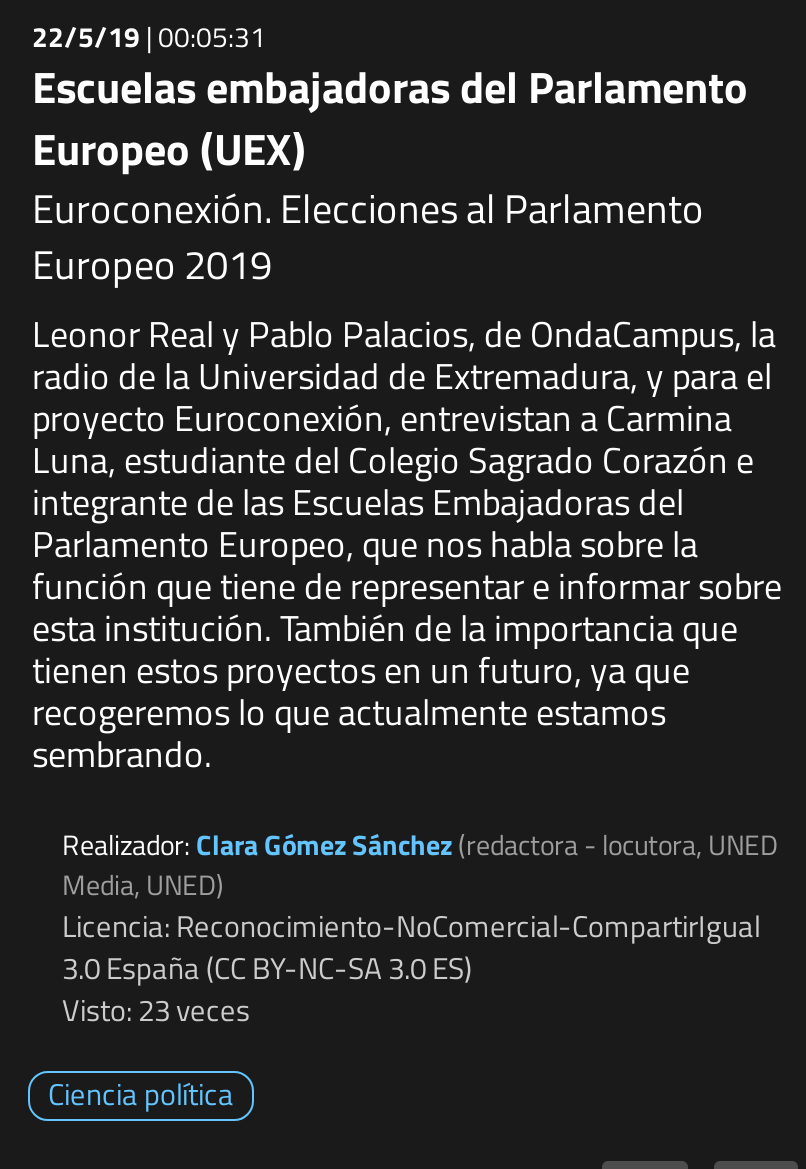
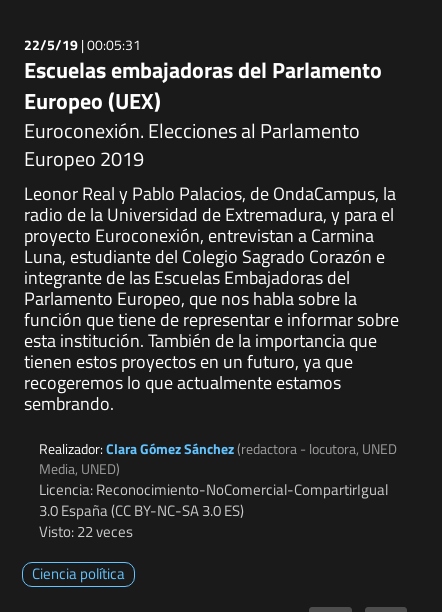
- Visto: 23 veces
+ Visto: 22 veces
